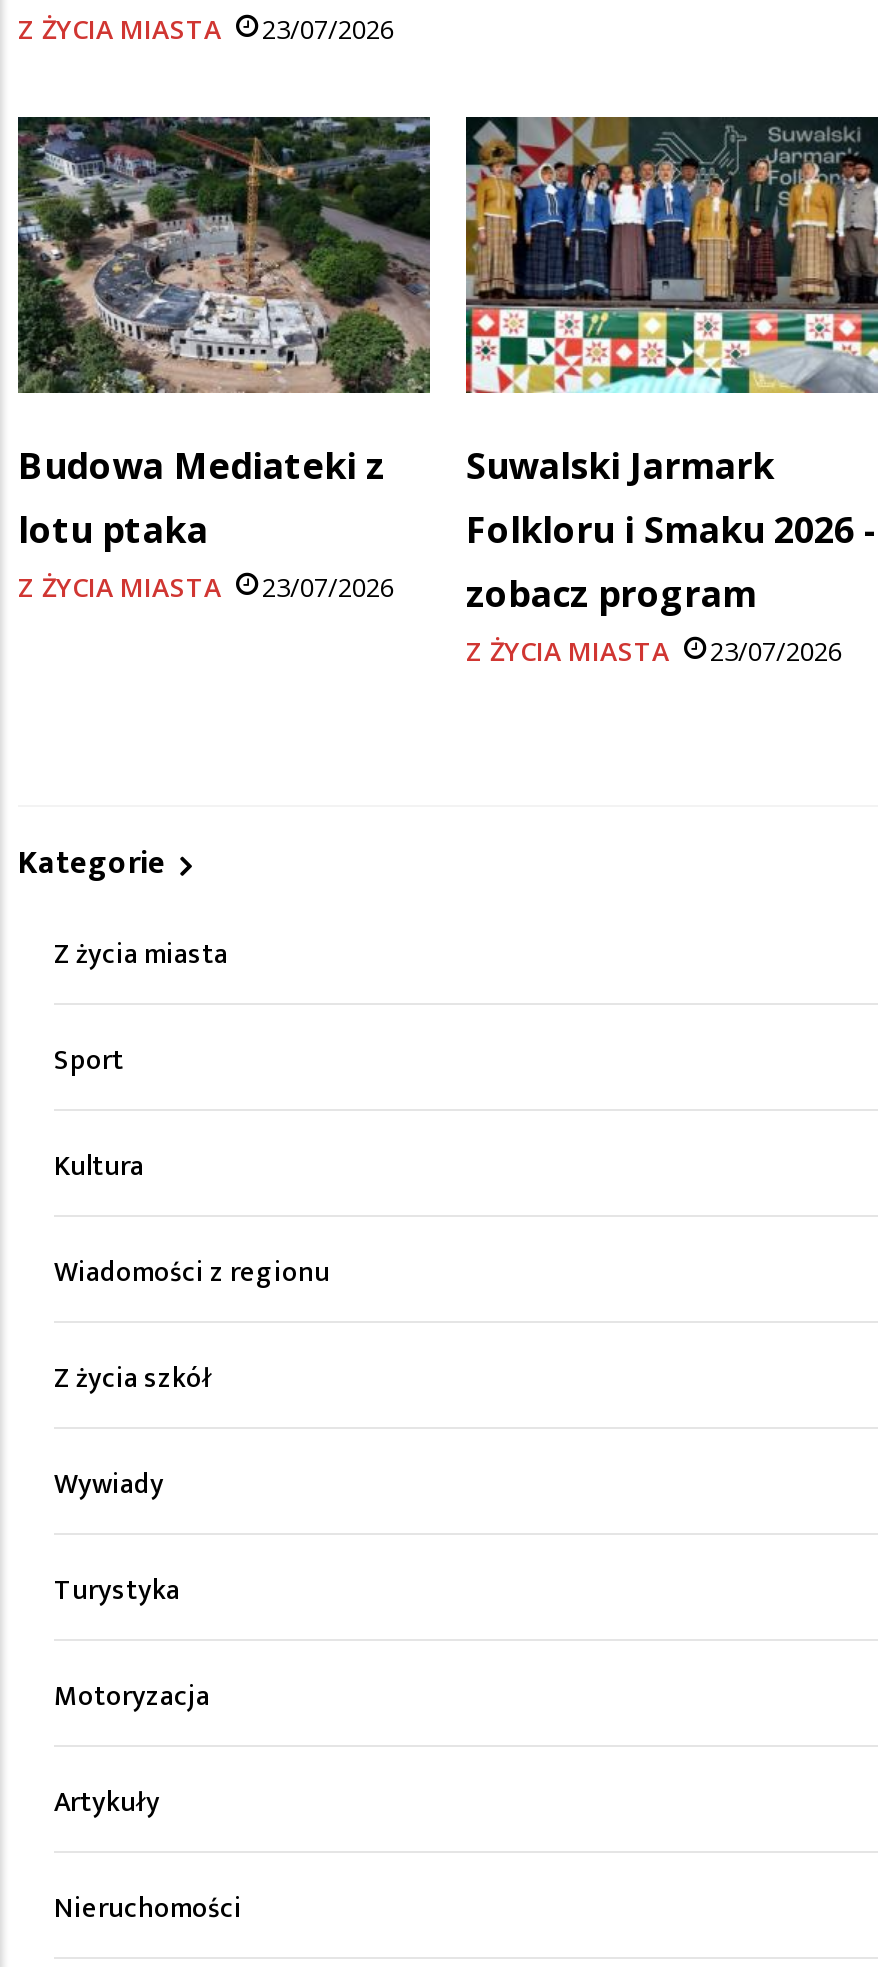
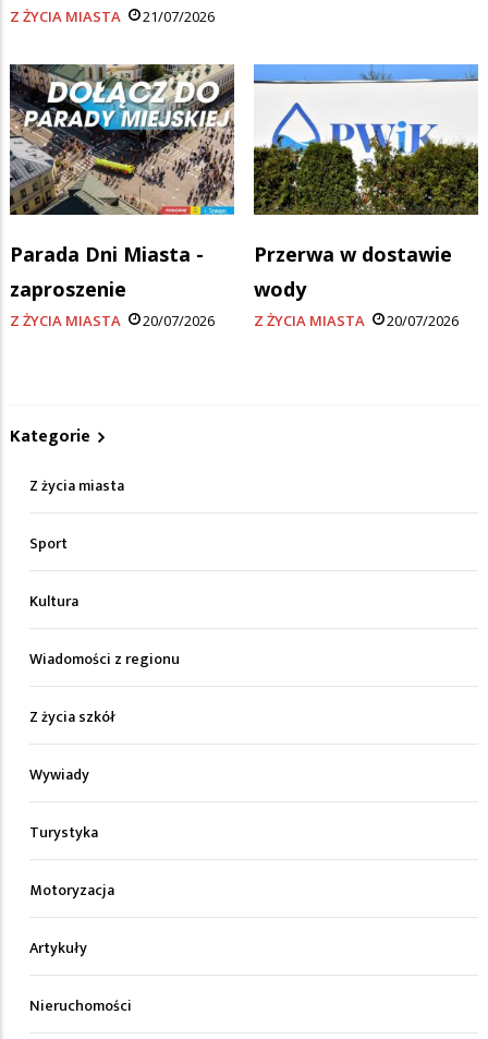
- Z ŻYCIA MIASTA 23/07/2026
+ Z ŻYCIA MIASTA 21/07/2026

- [image]
- Budowa Mediateki z
- lotu ptaka
+ [image]
+ Parada Dni Miasta -
+ zaproszenie

- [image]
- Suwalski Jarmark
- Folkloru i Smaku 2026 -
- zobacz program
+ [image]
+ Przerwa w dostawie
+ wody

- 23/07/2026
+ 20/07/2026

- 23/07/2026
+ 20/07/2026
